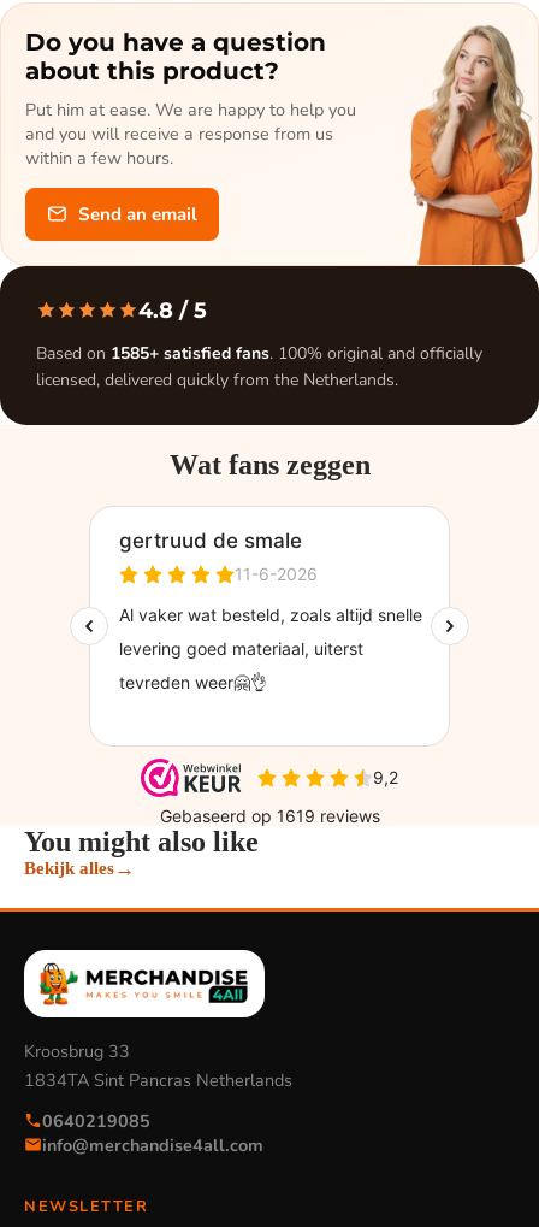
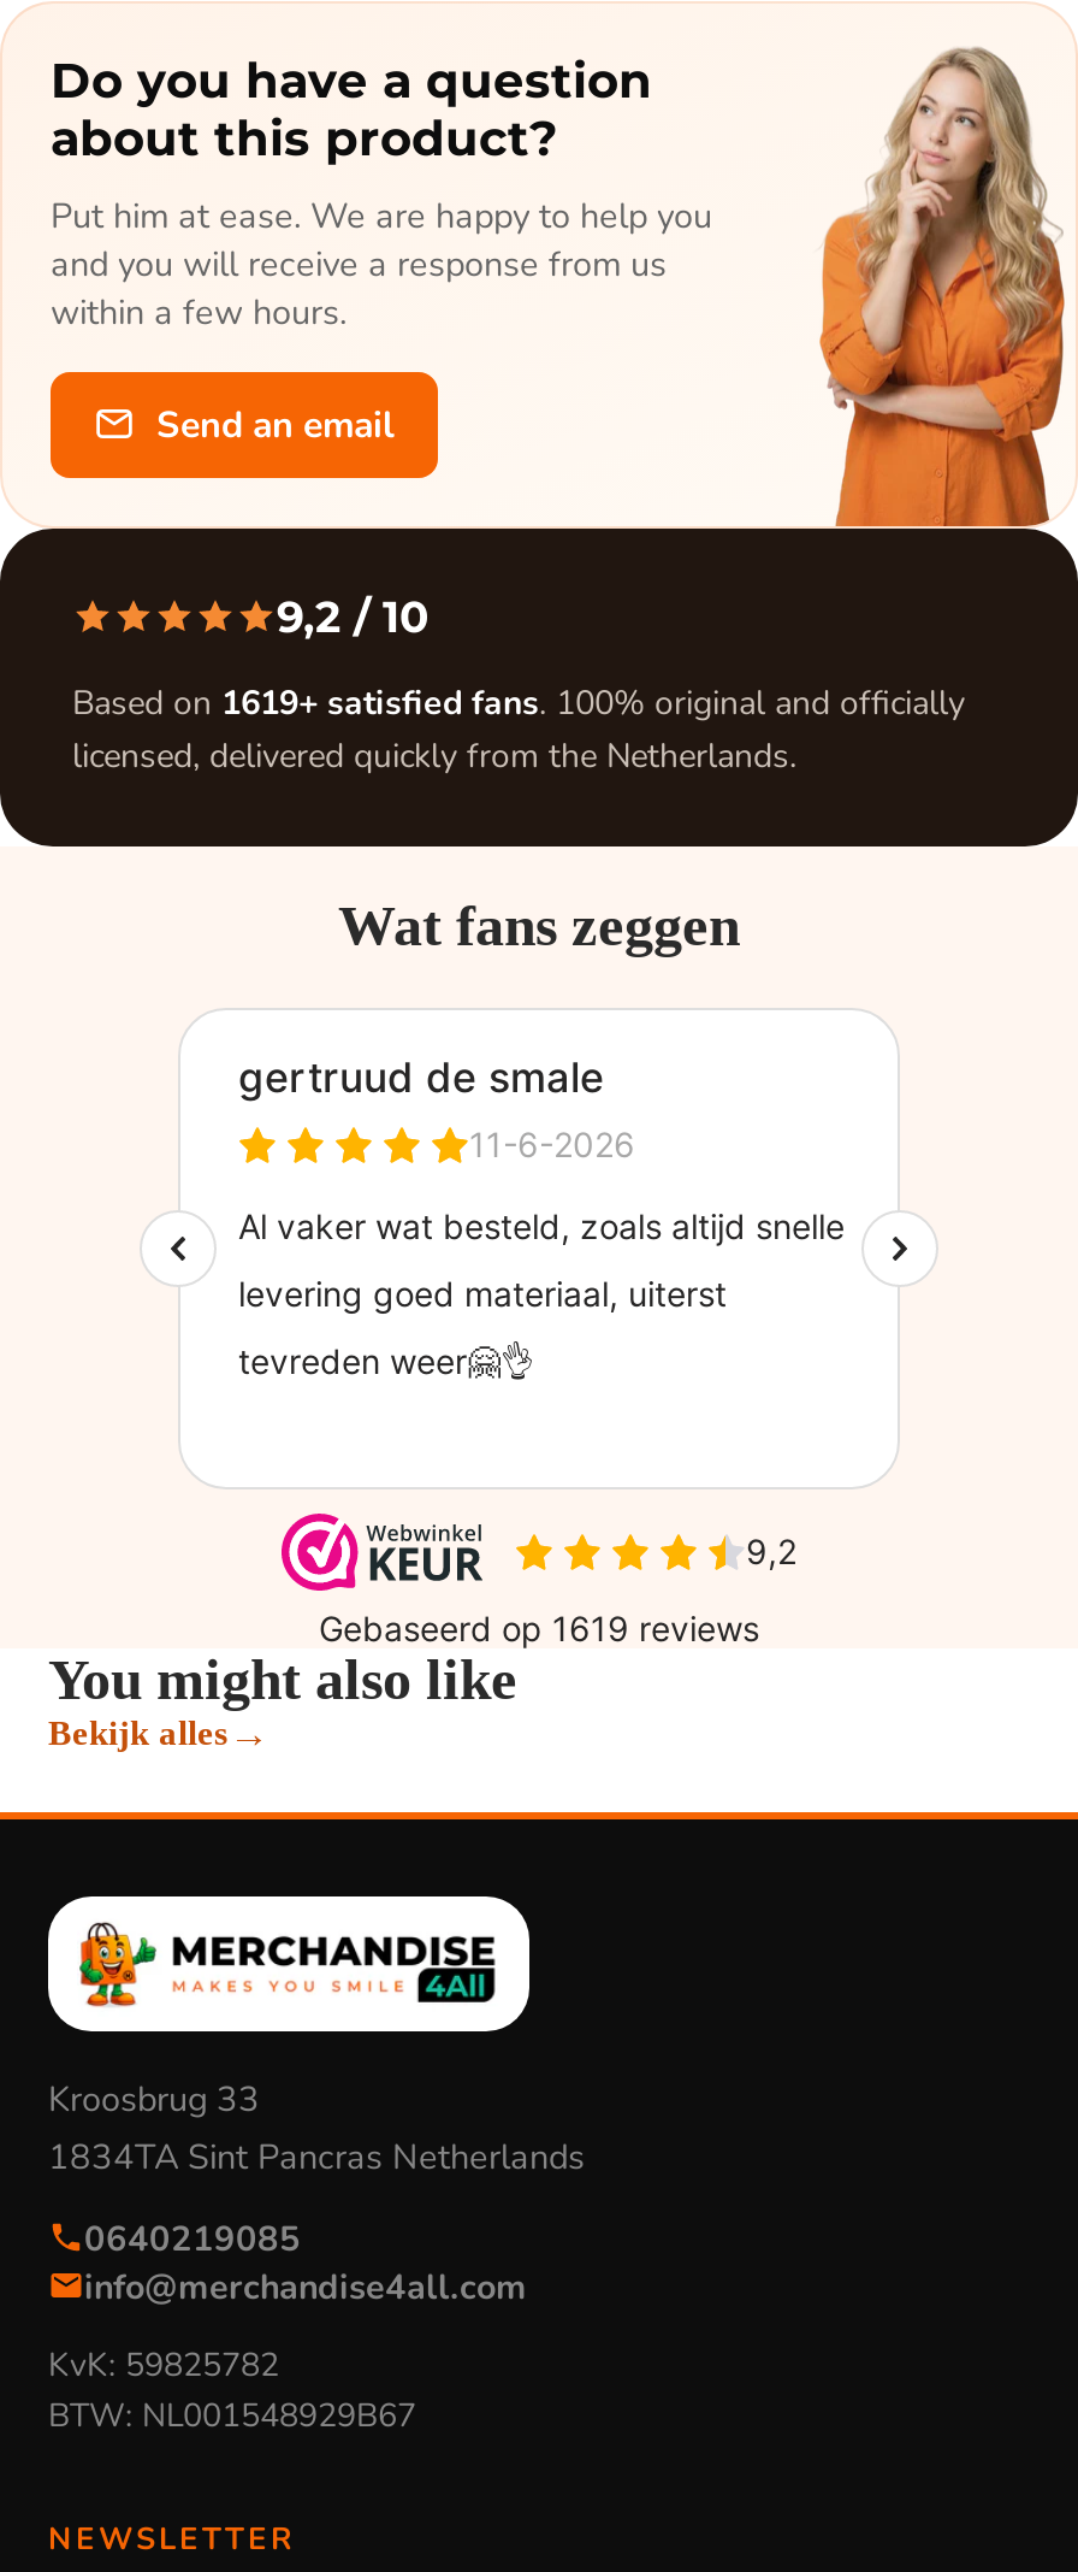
- 4.8 / 5
+ 9,2 / 10

- Based on 1585+ satisfied fans. 100% original and officially
+ Based on 1619+ satisfied fans. 100% original and officially

+ KvK: 59825782
+ BTW: NL001548929B67
